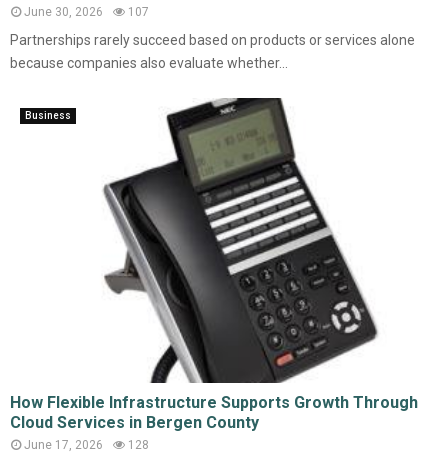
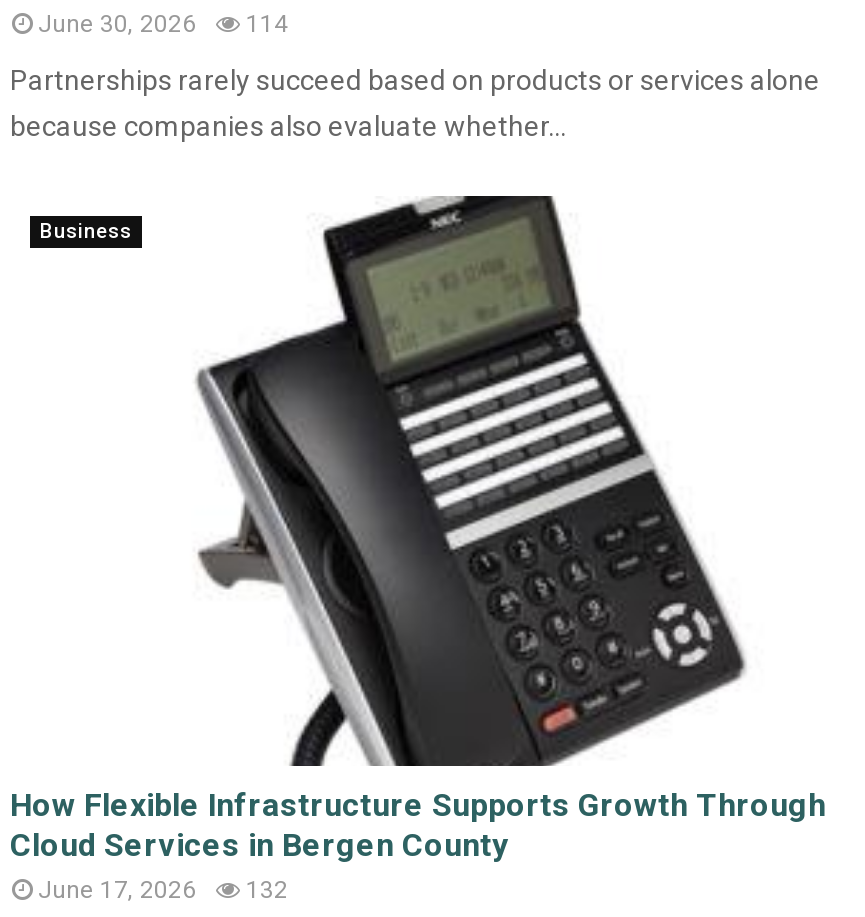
- June 30, 2026 107
+ June 30, 2026 114

- June 17, 2026 128
+ June 17, 2026 132
